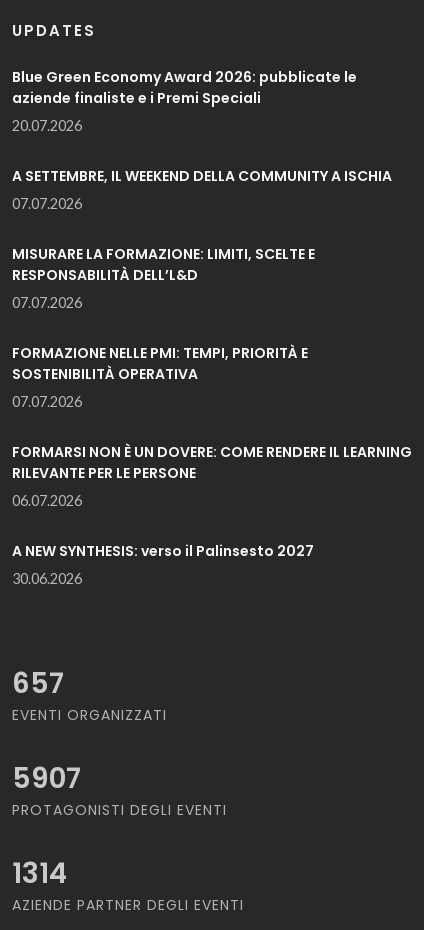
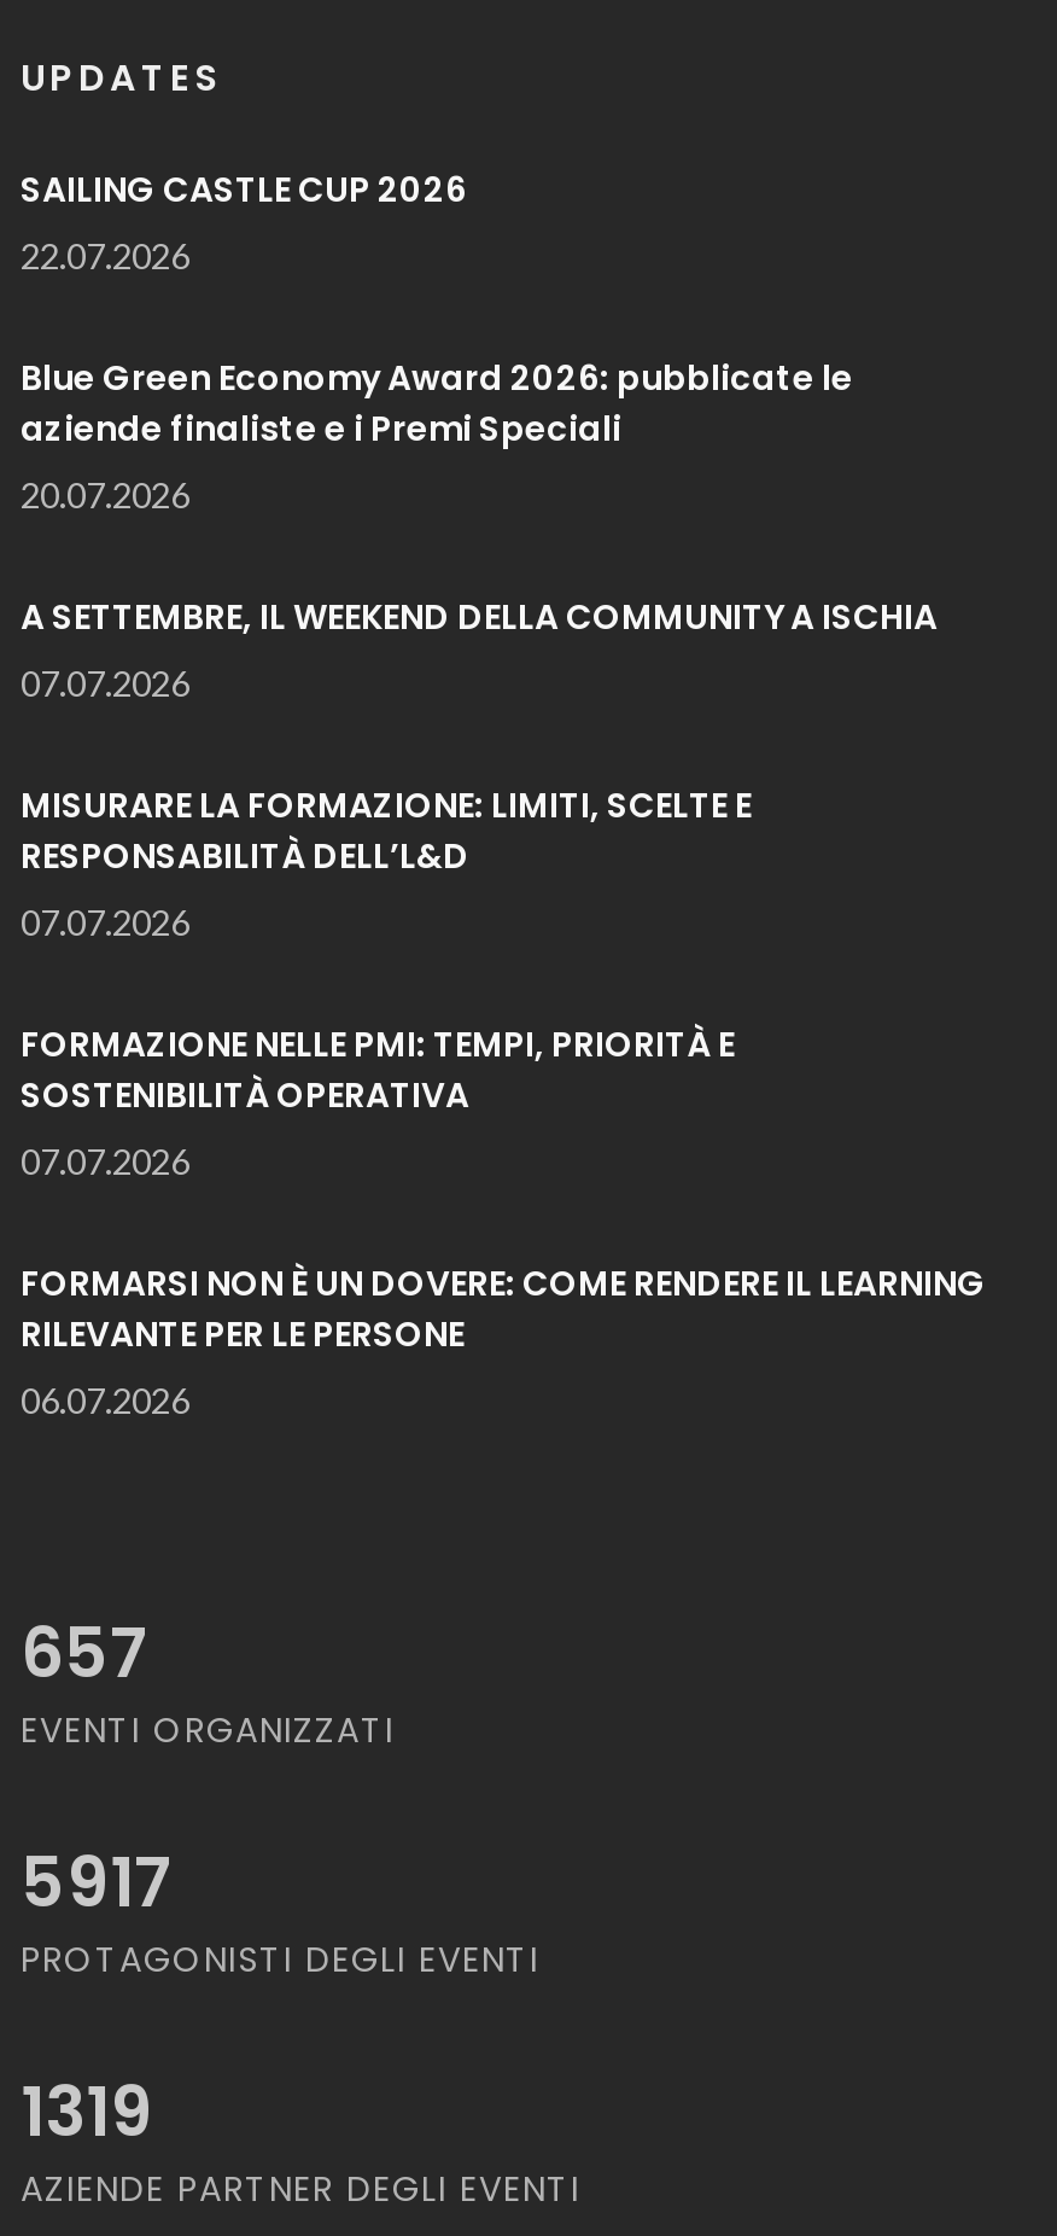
+ SAILING CASTLE CUP 2026
+ 22.07.2026

moved down: Blue Green Economy Award 2026: pubblicate le | aziende finaliste e i Premi Speciali | 20.07.2026 | ... | RILEVANTE PER LE PERSONE | 06.07.2026

- A NEW SYNTHESIS: verso il Palinsesto 2027
- 30.06.2026

- 5907
+ 5917

- 1314
+ 1319
